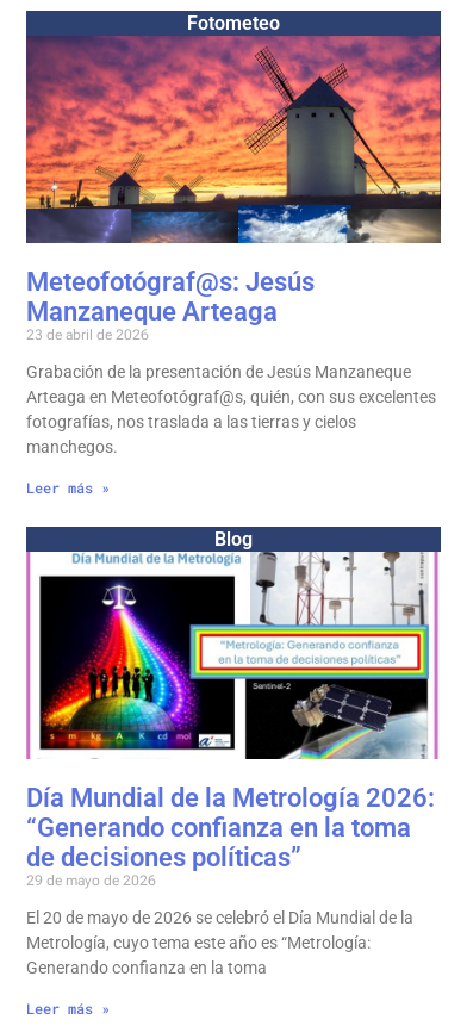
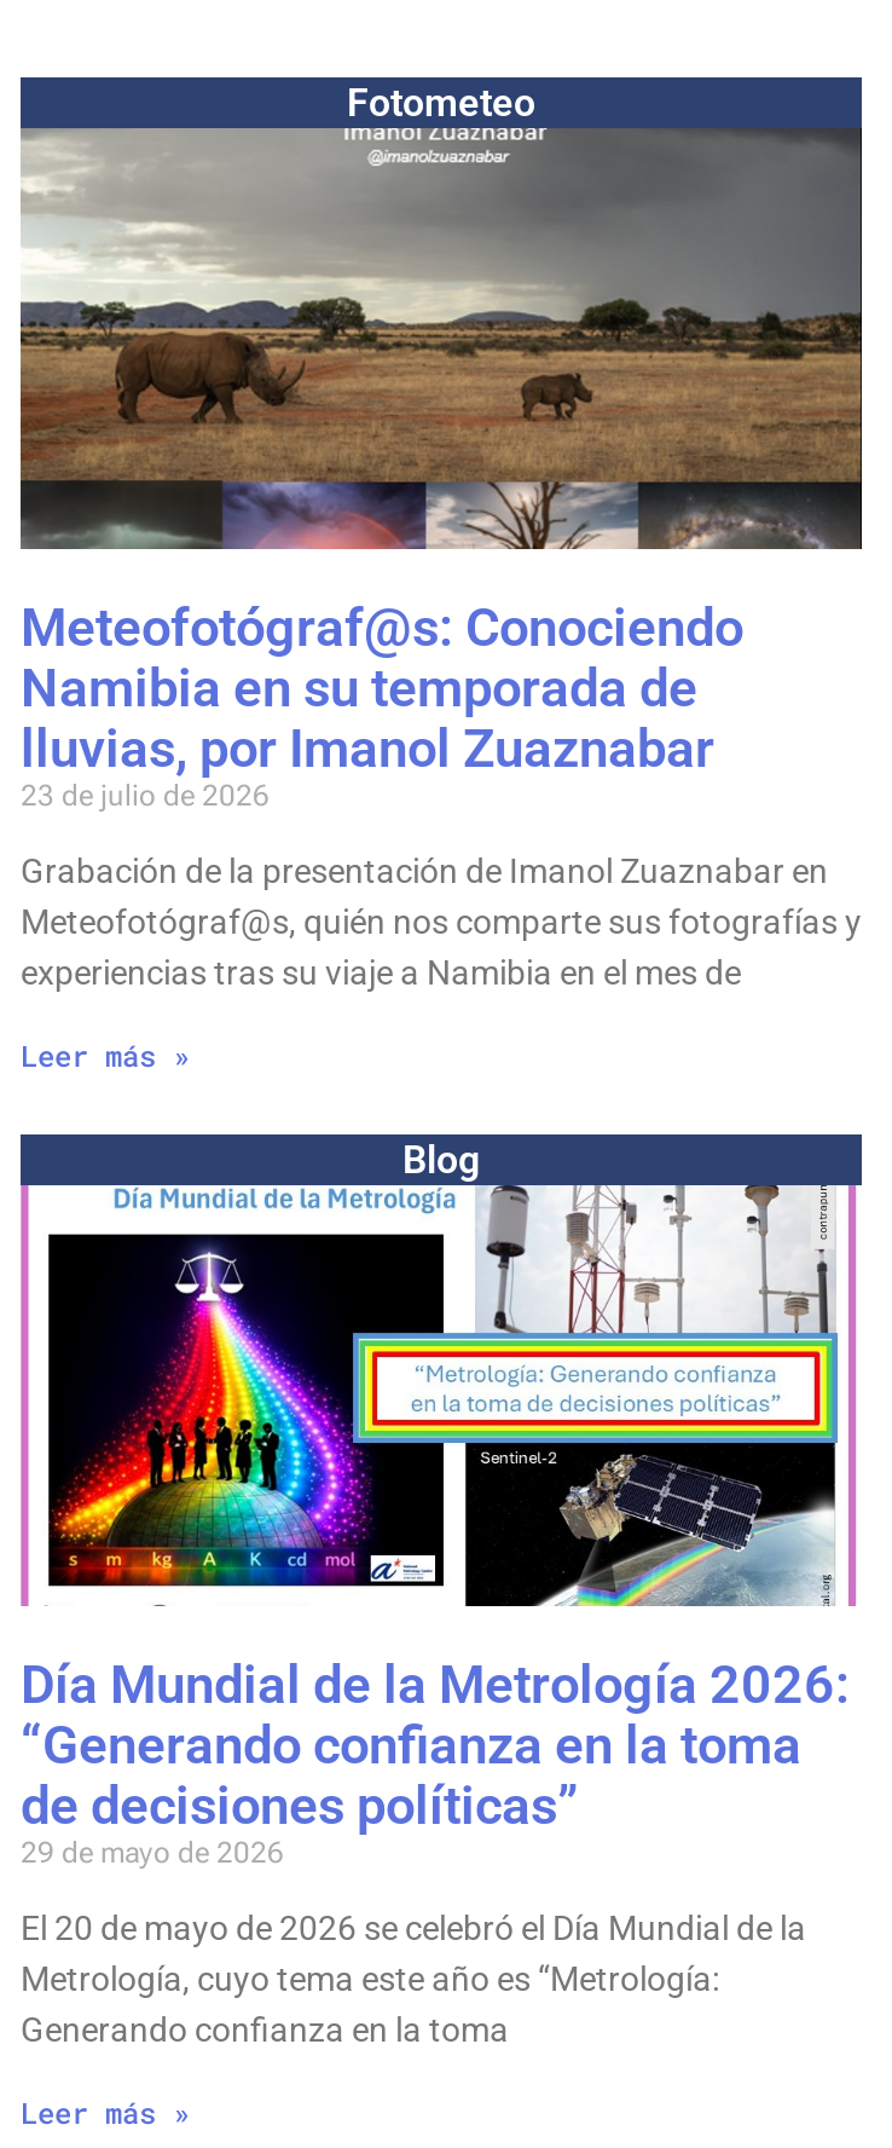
- [image]
- Meteofotógraf@s: Jesús
- Manzaneque Arteaga
- 23 de abril de 2026
+ [image]
+ Meteofotógraf@s: Conociendo
+ Namibia en su temporada de
+ lluvias, por Imanol Zuaznabar
+ 23 de julio de 2026

- Grabación de la presentación de Jesús Manzaneque
- Arteaga en Meteofotógraf@s, quién, con sus excelentes
- fotografías, nos traslada a las tierras y cielos
- manchegos.
+ Grabación de la presentación de Imanol Zuaznabar en
+ Meteofotógraf@s, quién nos comparte sus fotografías y
+ experiencias tras su viaje a Namibia en el mes de
